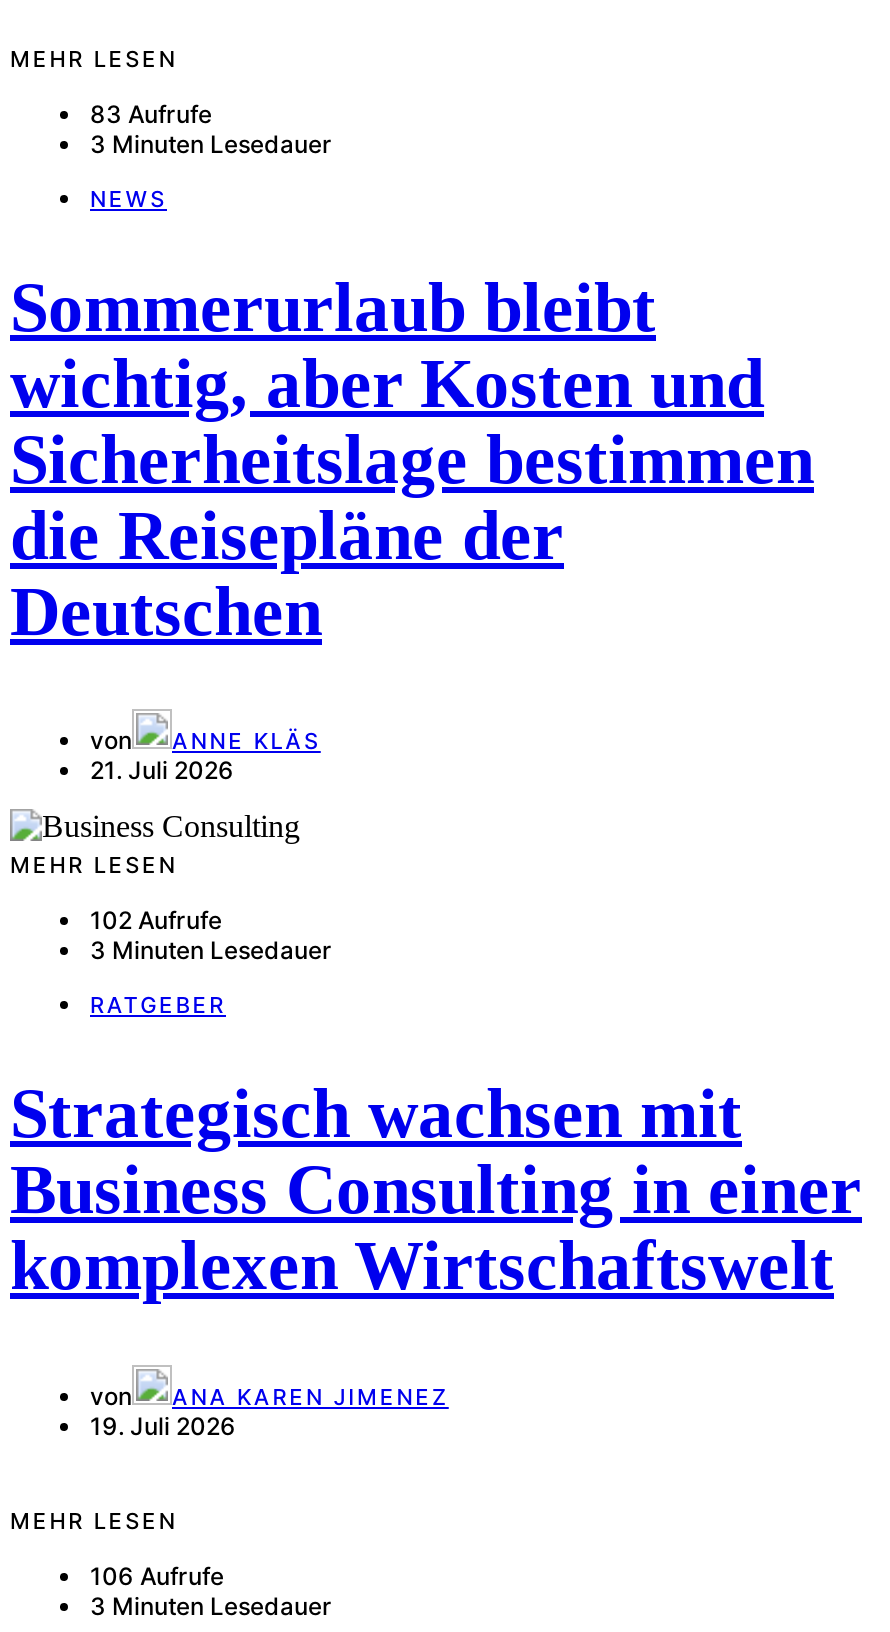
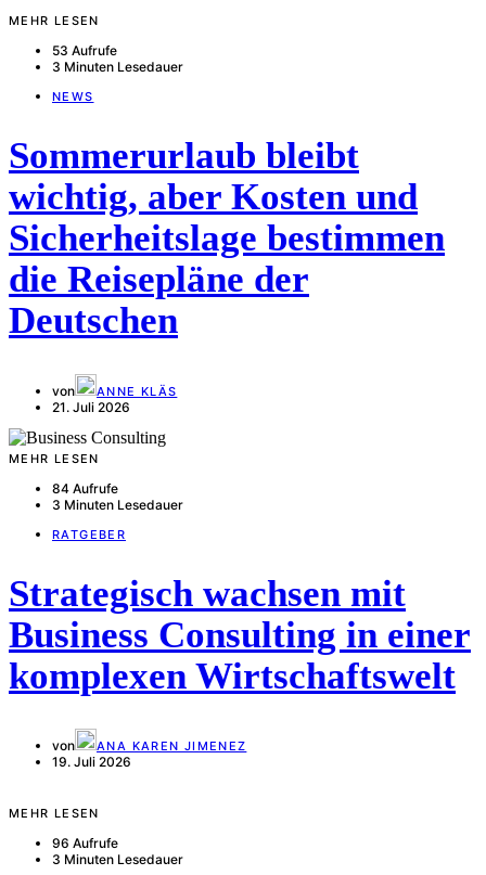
- 83 Aufrufe
+ 53 Aufrufe

- 102 Aufrufe
+ 84 Aufrufe

- 106 Aufrufe
+ 96 Aufrufe
